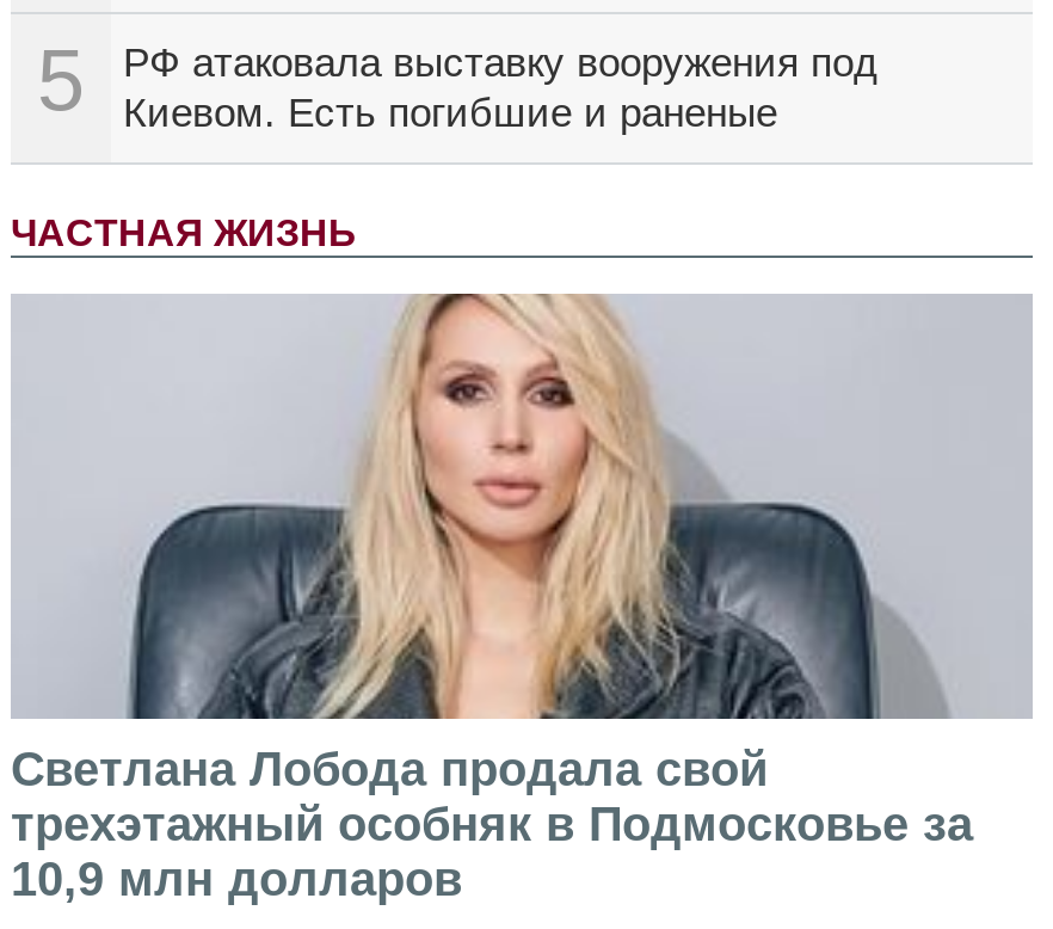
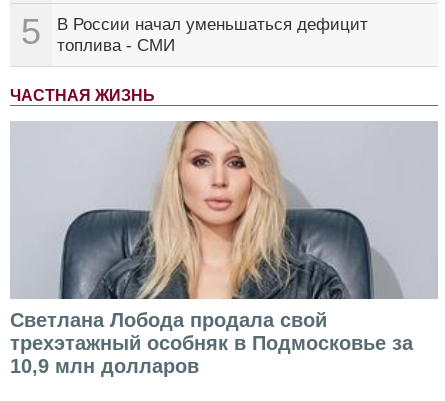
- РФ атаковала выставку вооружения под
- Киевом. Есть погибшие и раненые
+ В России начал уменьшаться дефицит
+ топлива - СМИ
